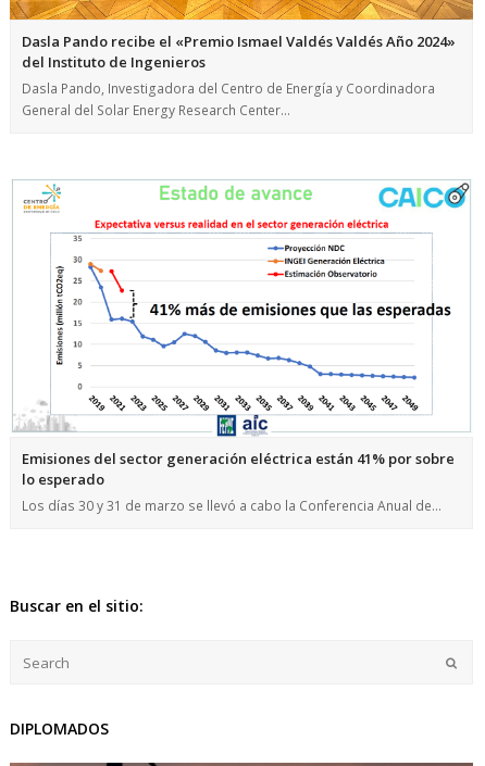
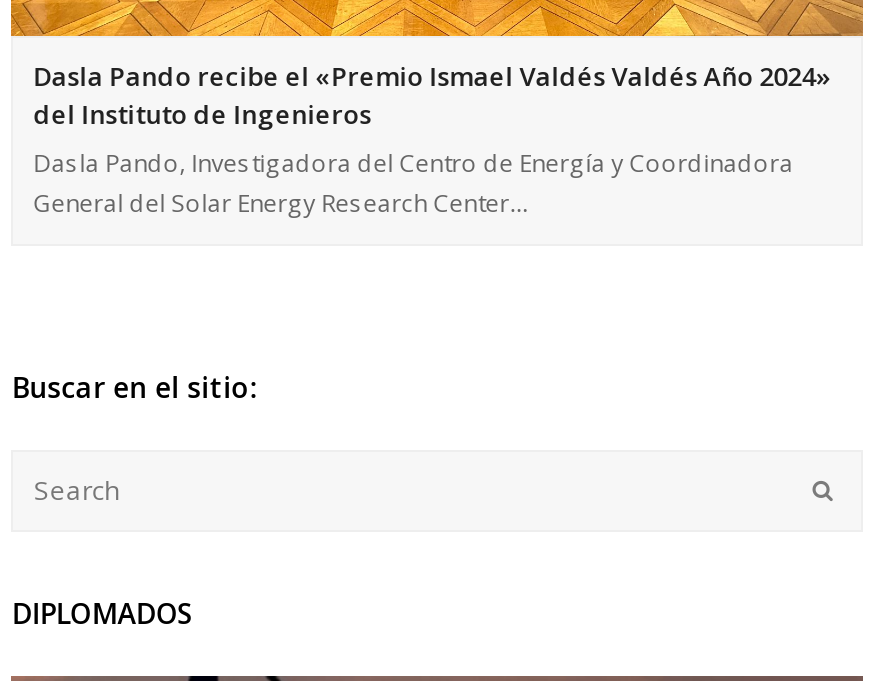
- [image]
- Emisiones del sector generación eléctrica están 41% por sobre
- lo esperado
- Los días 30 y 31 de marzo se llevó a cabo la Conferencia Anual de…
